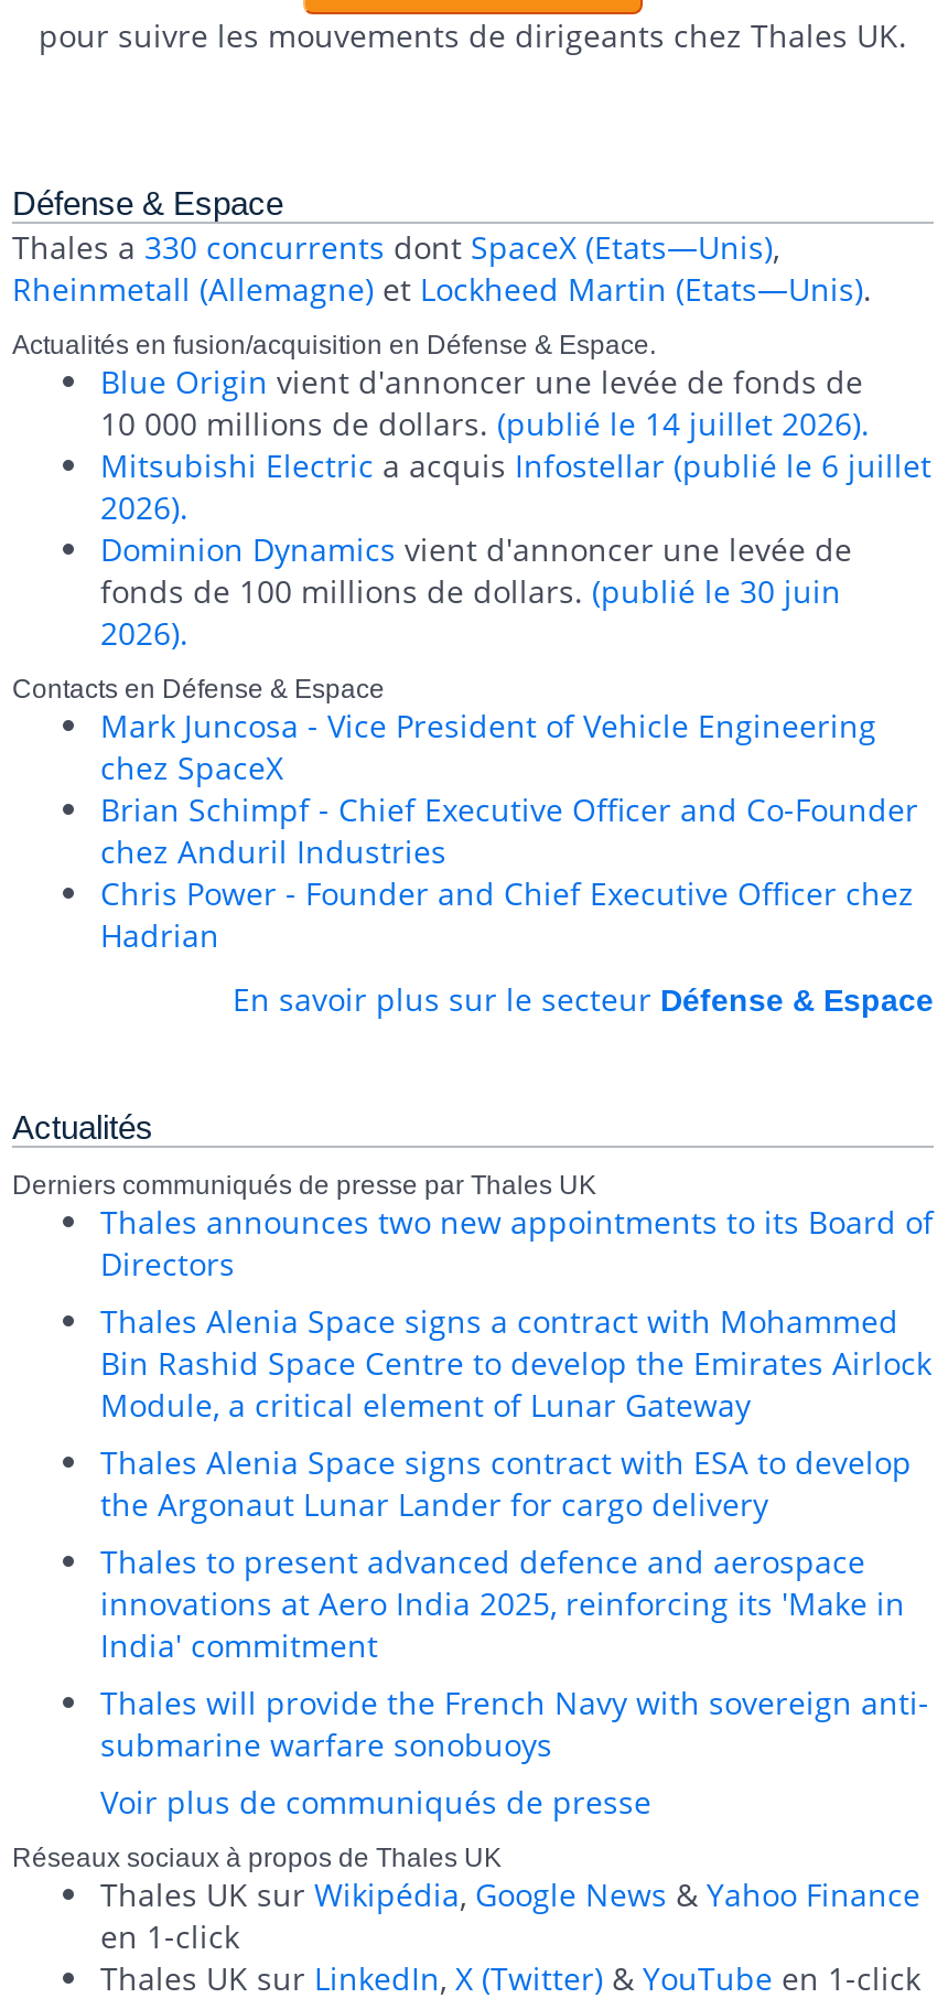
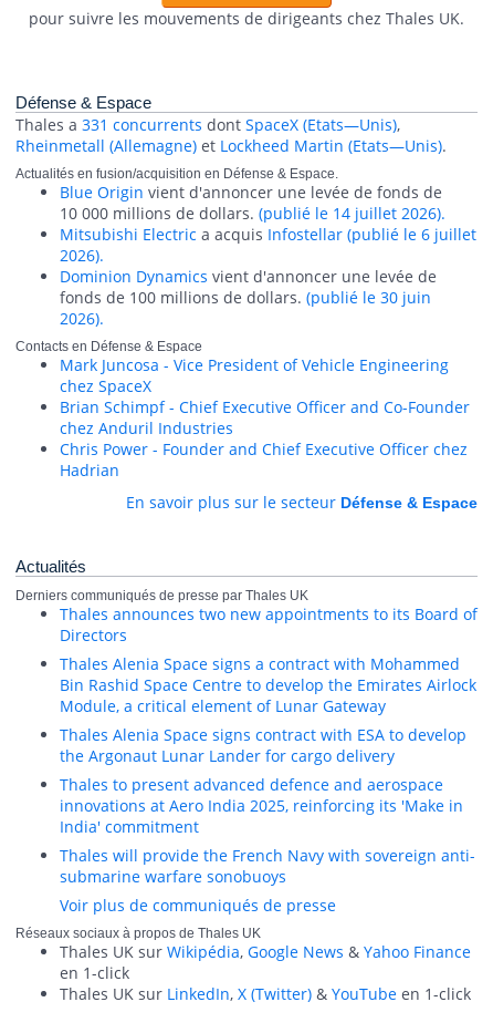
- Thales a330 concurrentsdontSpaceX (Etats—Unis),
+ Thales a331 concurrentsdontSpaceX (Etats—Unis),
